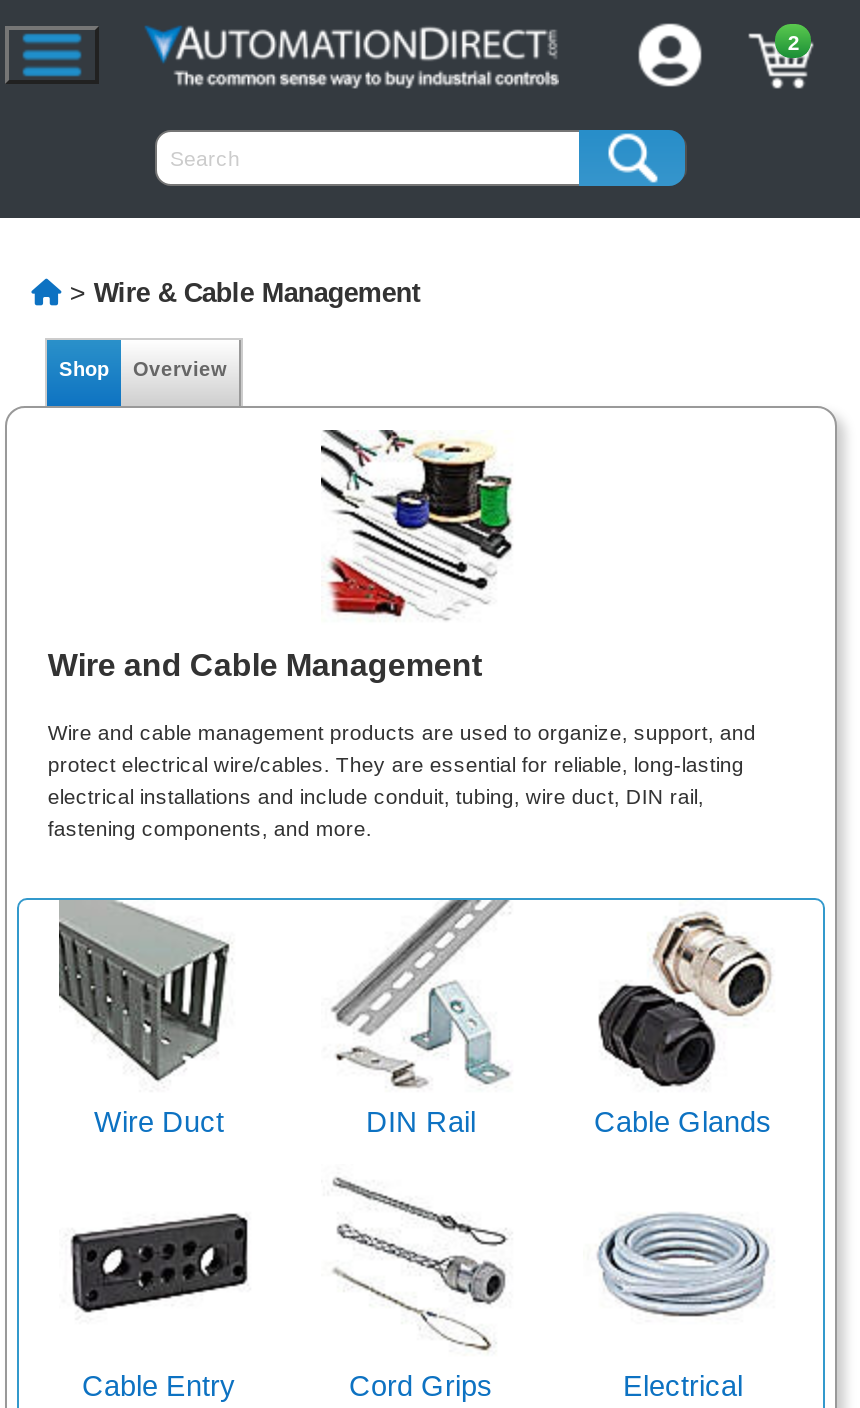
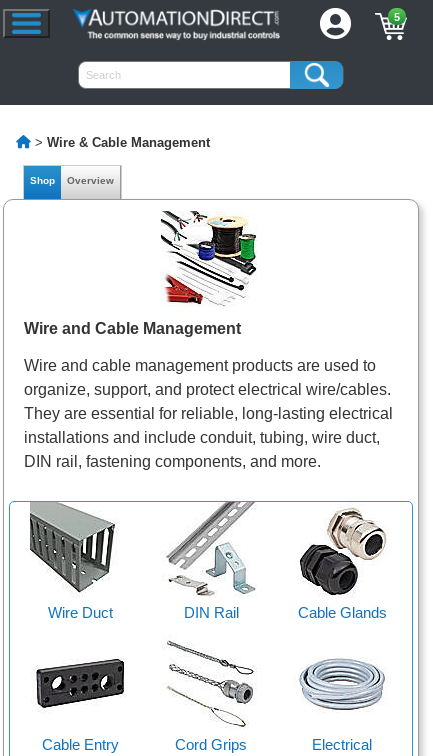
- 2
+ 5
